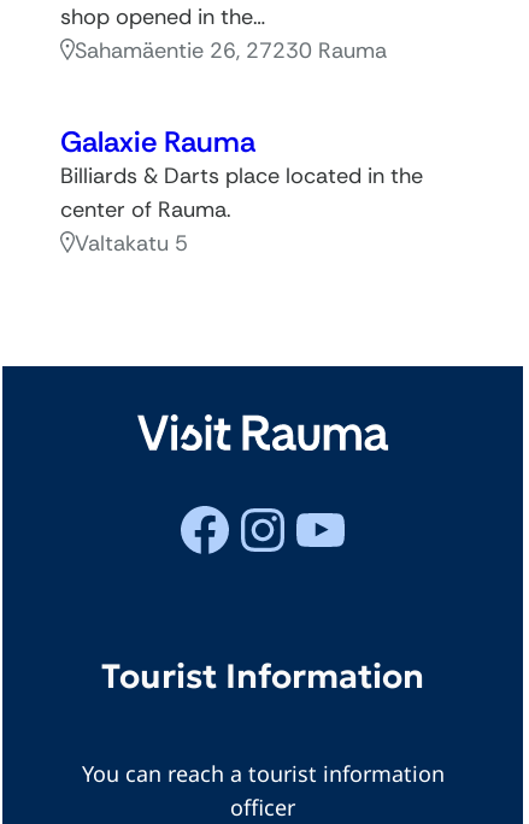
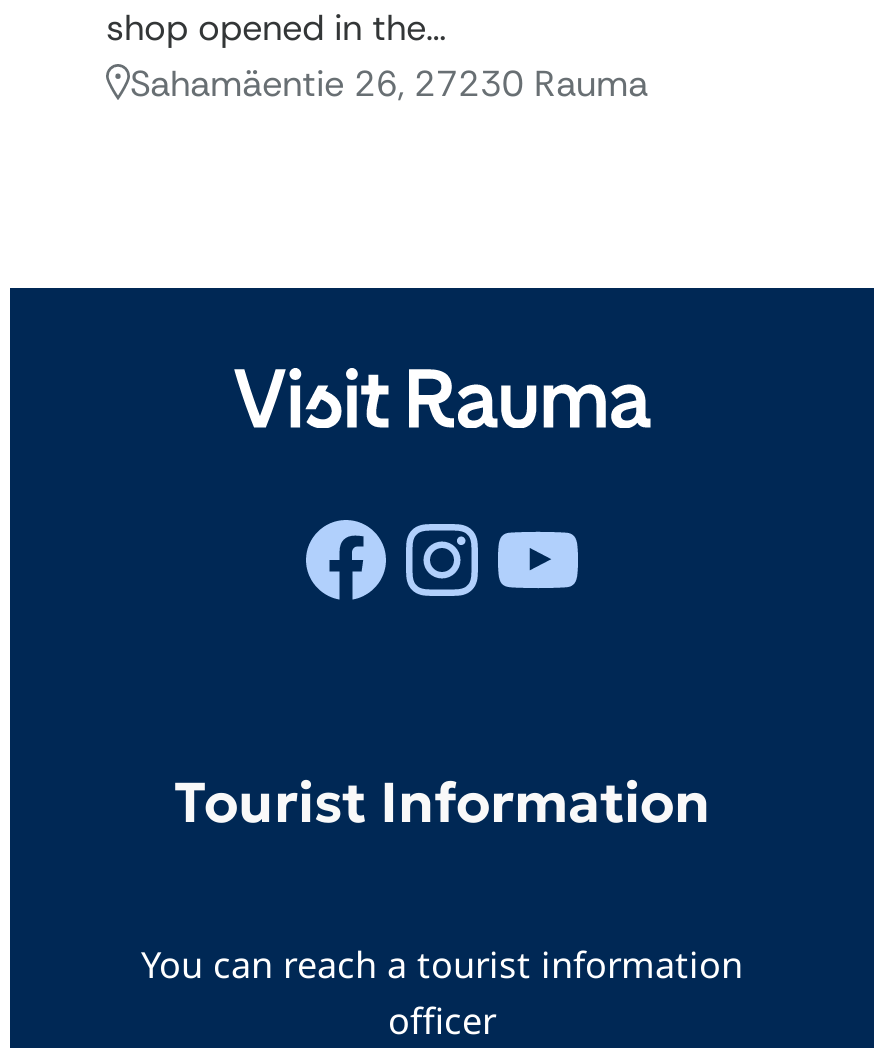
- Galaxie Rauma
- Billiards & Darts place located in the
- center of Rauma.
- Valtakatu 5
